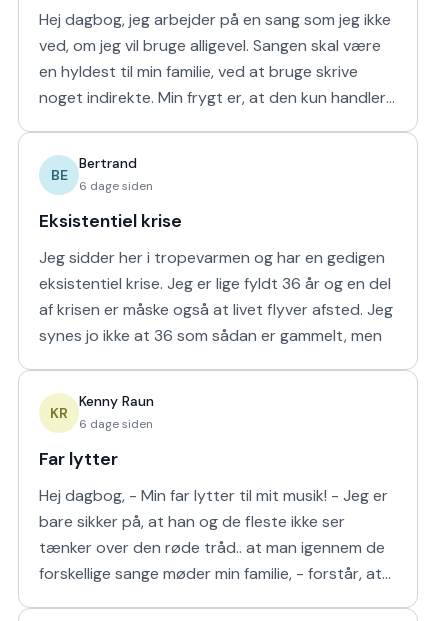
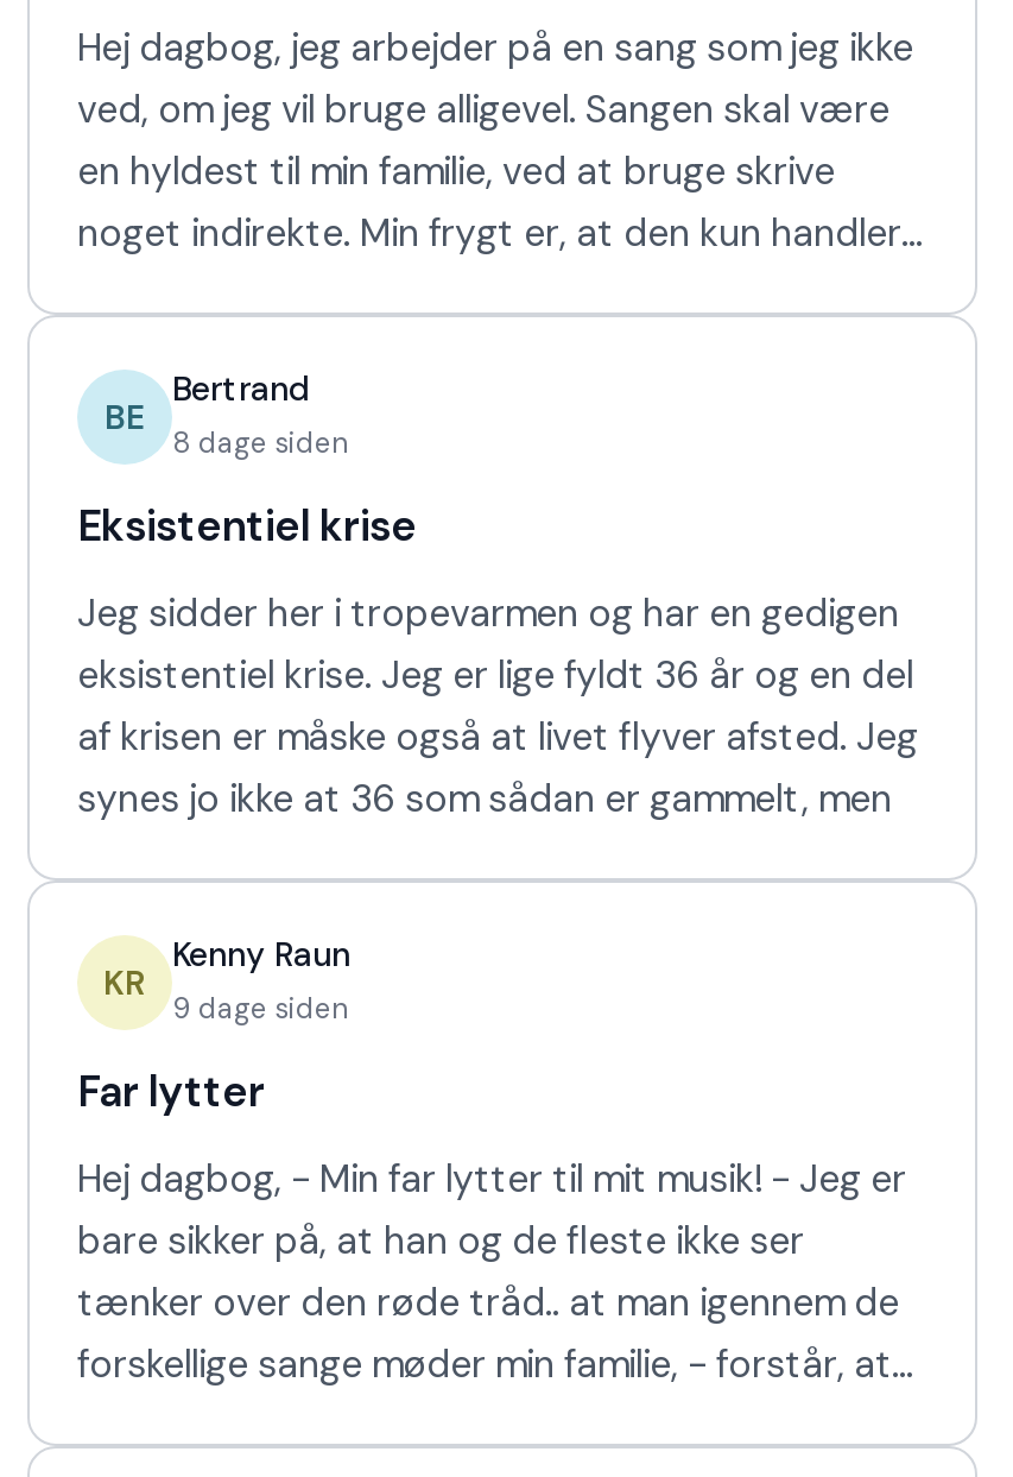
- 6 dage siden
+ 8 dage siden

- 6 dage siden
+ 9 dage siden
